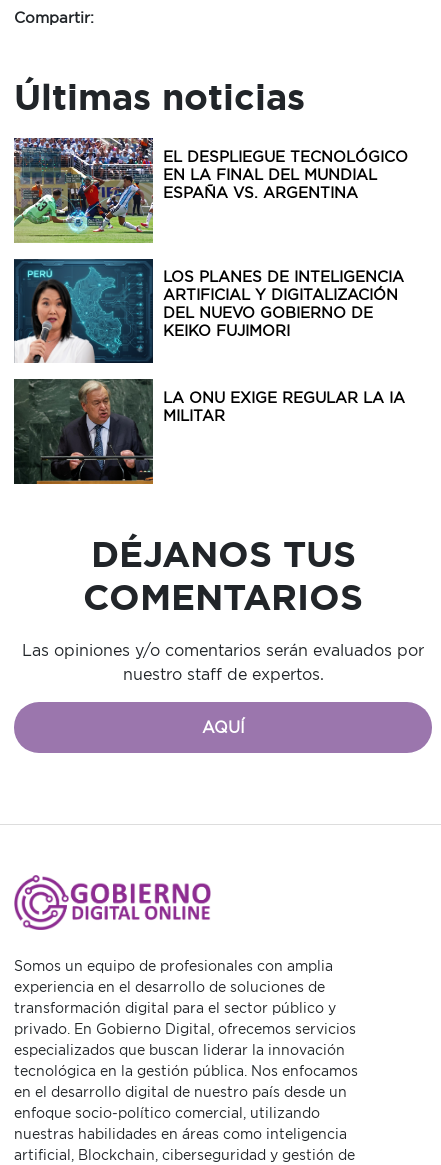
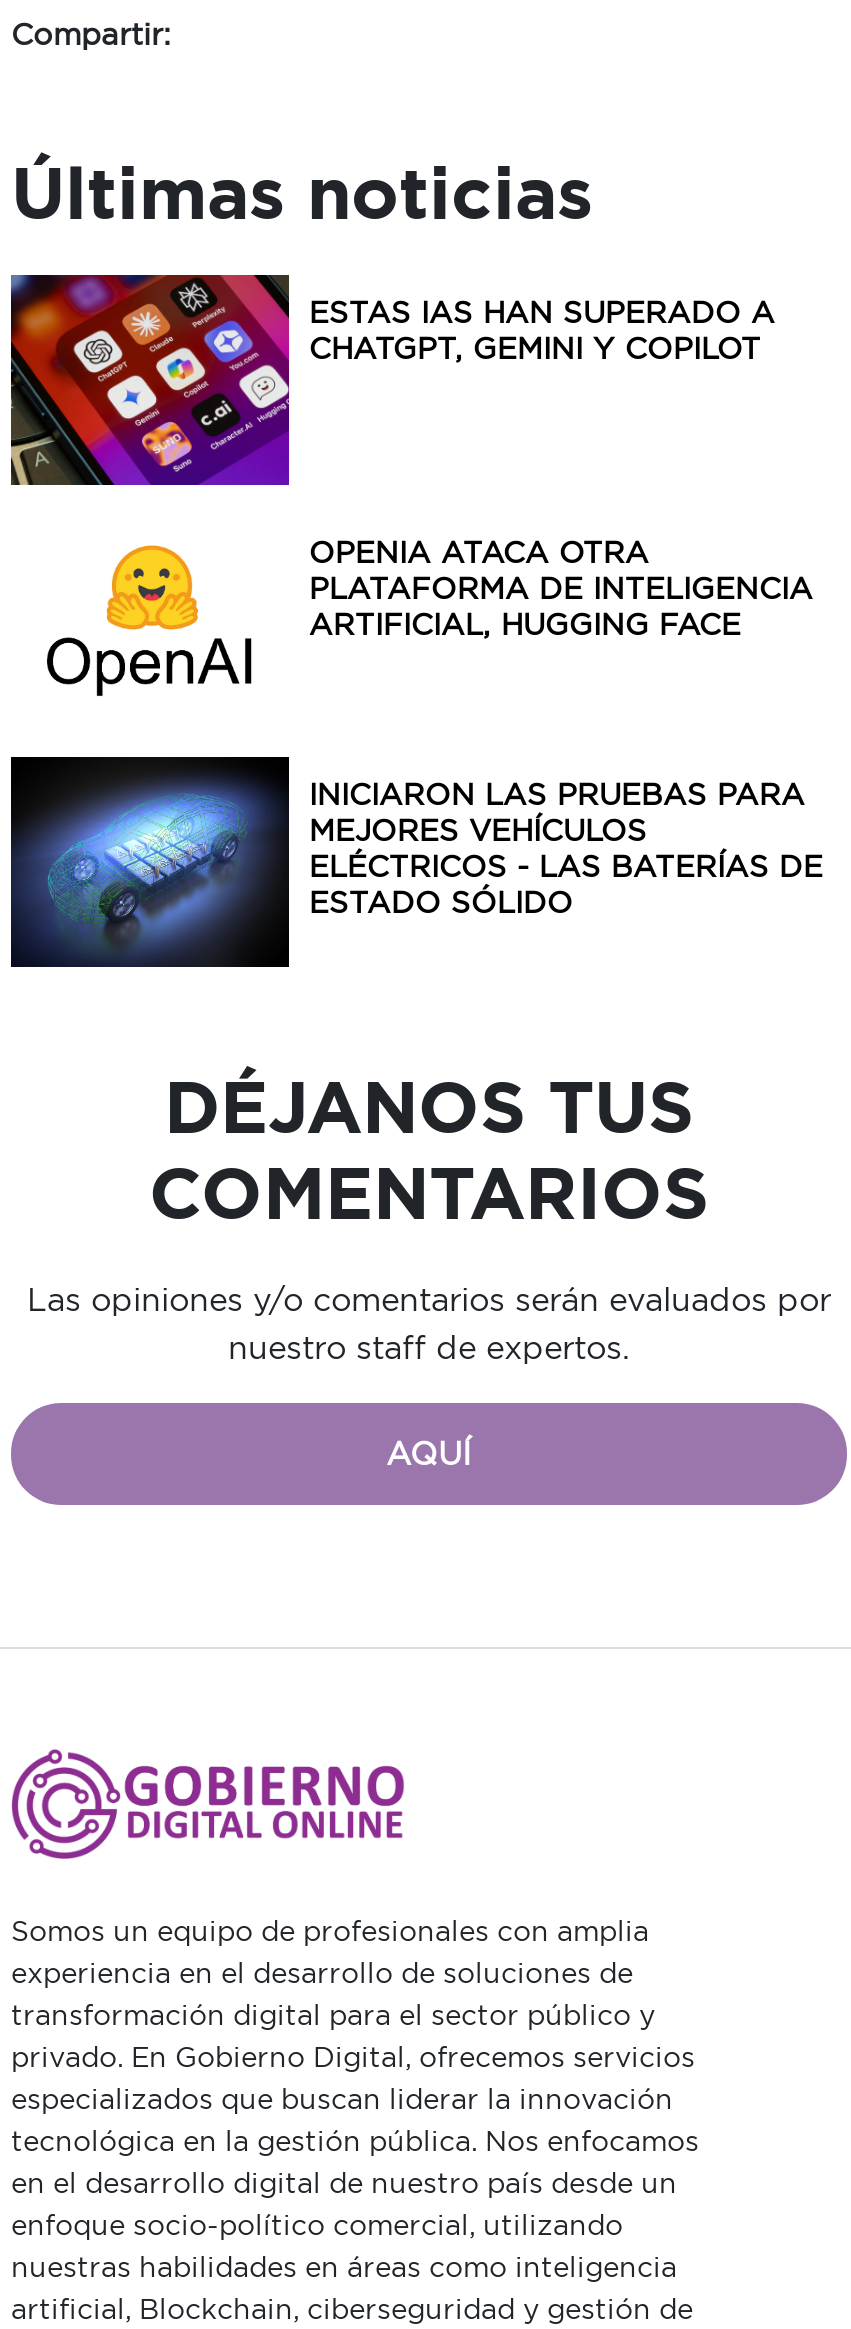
- [image]
- EL DESPLIEGUE TECNOLÓGICO
- EN LA FINAL DEL MUNDIAL
- ESPAÑA VS. ARGENTINA
+ [image]
+ ESTAS IAS HAN SUPERADO A
+ CHATGPT, GEMINI Y COPILOT

- [image]
- LOS PLANES DE INTELIGENCIA
- ARTIFICIAL Y DIGITALIZACIÓN
- DEL NUEVO GOBIERNO DE
- KEIKO FUJIMORI
+ [image]
+ OPENIA ATACA OTRA
+ PLATAFORMA DE INTELIGENCIA
+ ARTIFICIAL, HUGGING FACE

- [image]
- LA ONU EXIGE REGULAR LA IA
- MILITAR
+ [image]
+ INICIARON LAS PRUEBAS PARA
+ MEJORES VEHÍCULOS
+ ELÉCTRICOS - LAS BATERÍAS DE
+ ESTADO SÓLIDO
